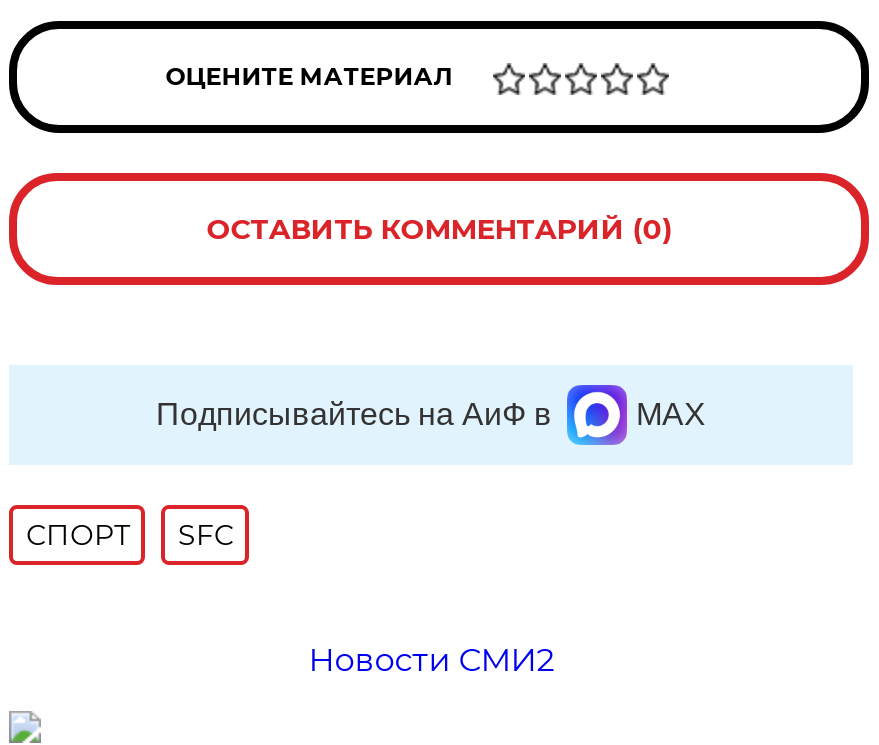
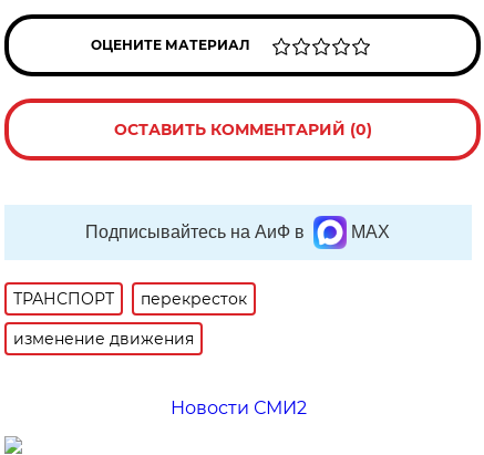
- СПОРТ
- SFC
+ ТРАНСПОРТ
+ перекресток
+ изменение движения
